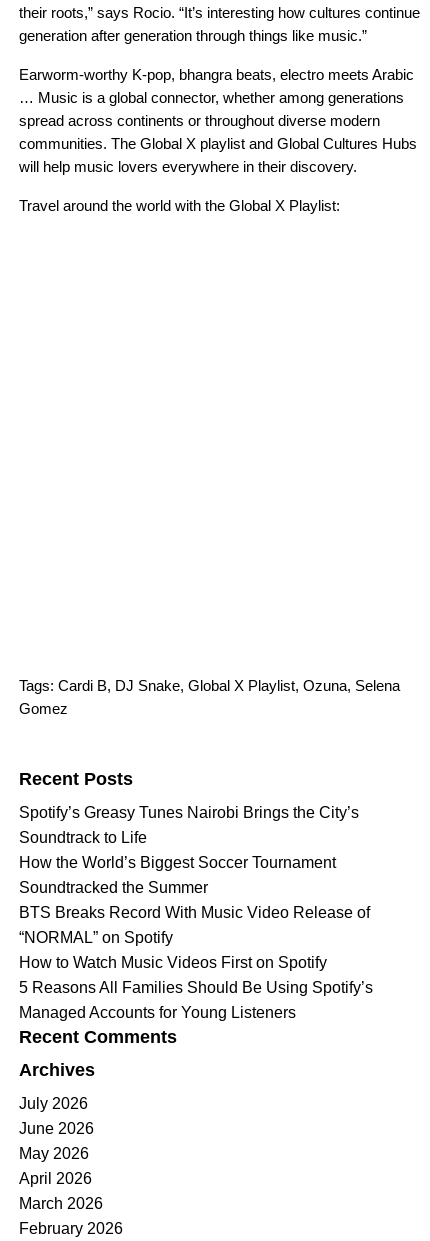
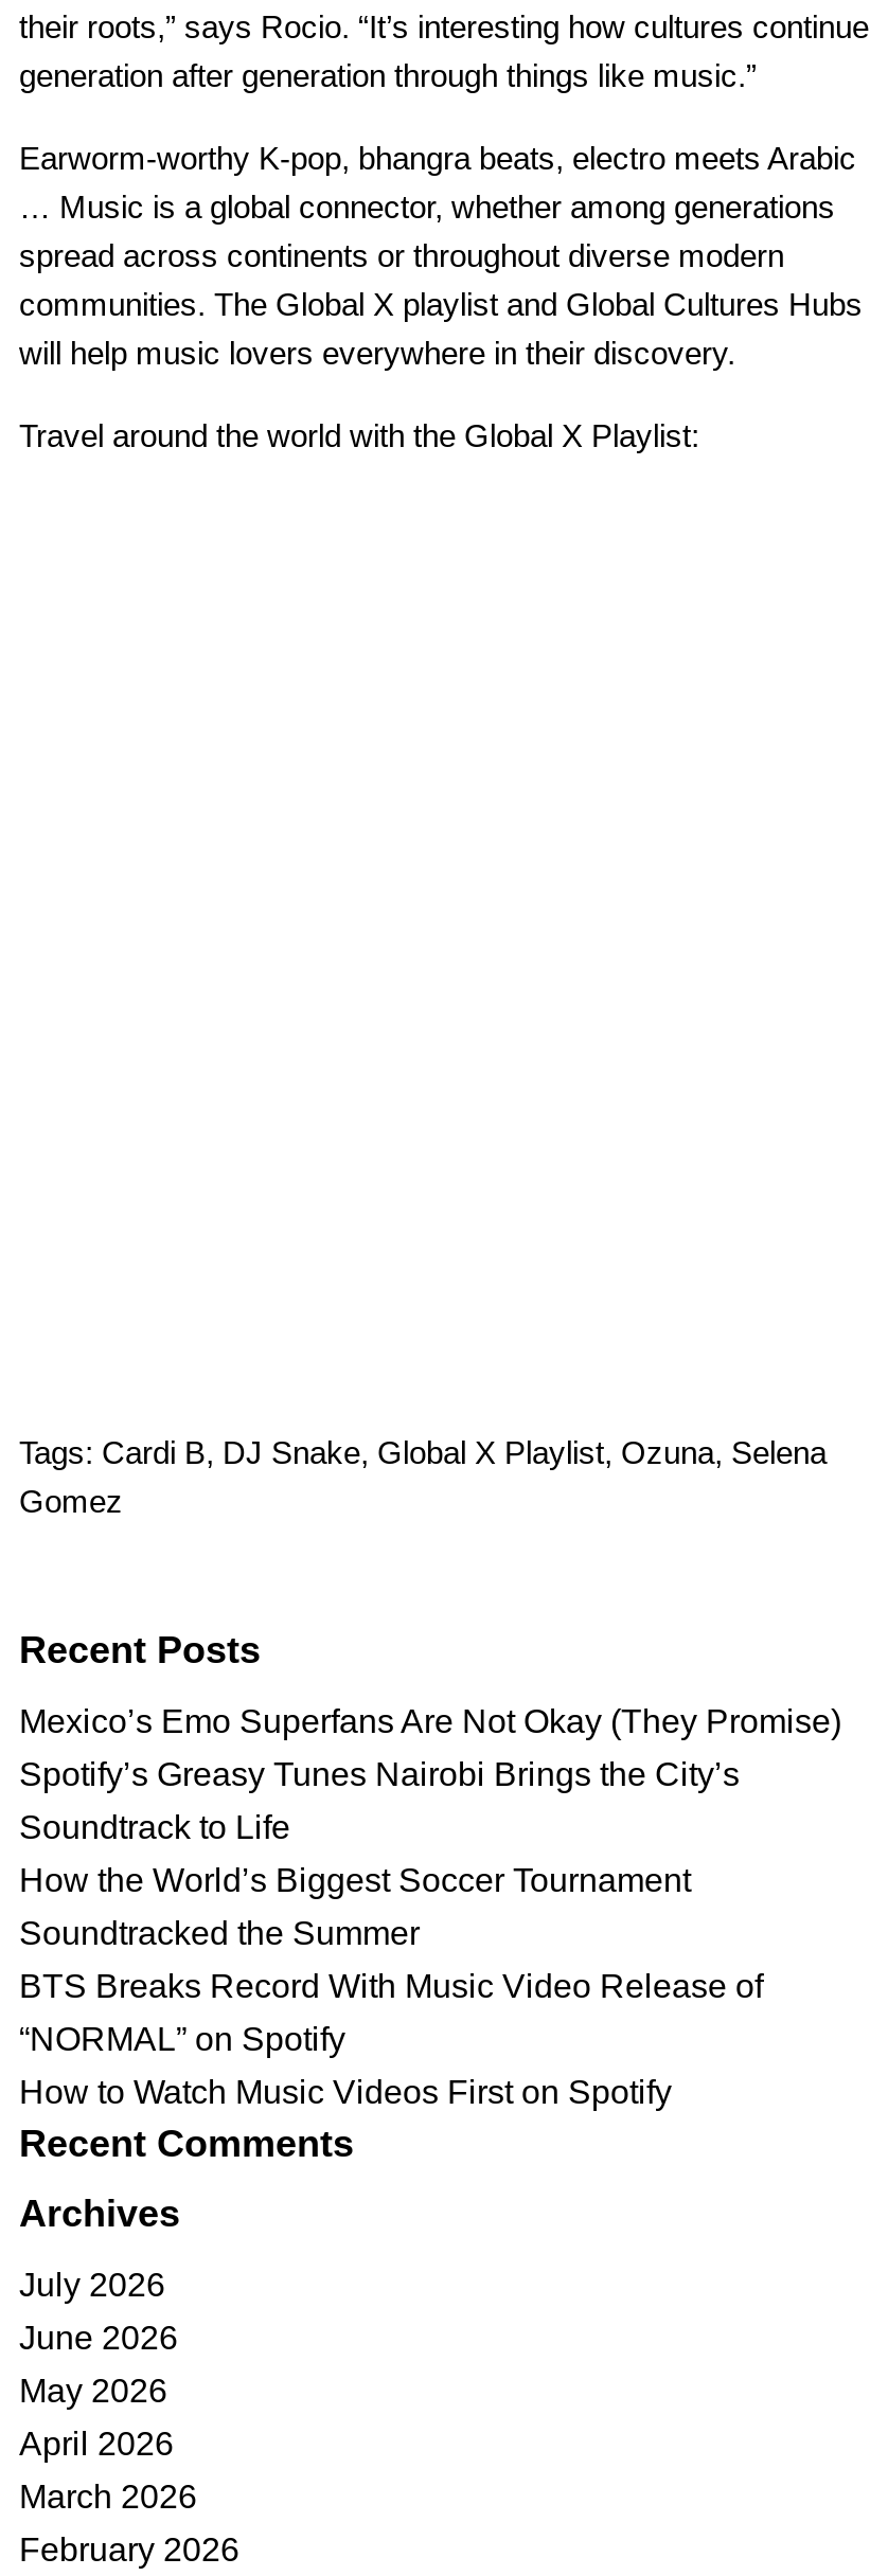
+ Mexico’s Emo Superfans Are Not Okay (They Promise)

moved down: Spotify’s Greasy Tunes Nairobi Brings the City’s | Soundtrack to Life | How the World’s Biggest Soccer Tournament | Soundtracked the Summer | BTS Breaks Record With Music Video Release of | “NORMAL” on Spotify | How to Watch Music Videos First on Spotify

- 5 Reasons All Families Should Be Using Spotify’s
- Managed Accounts for Young Listeners
